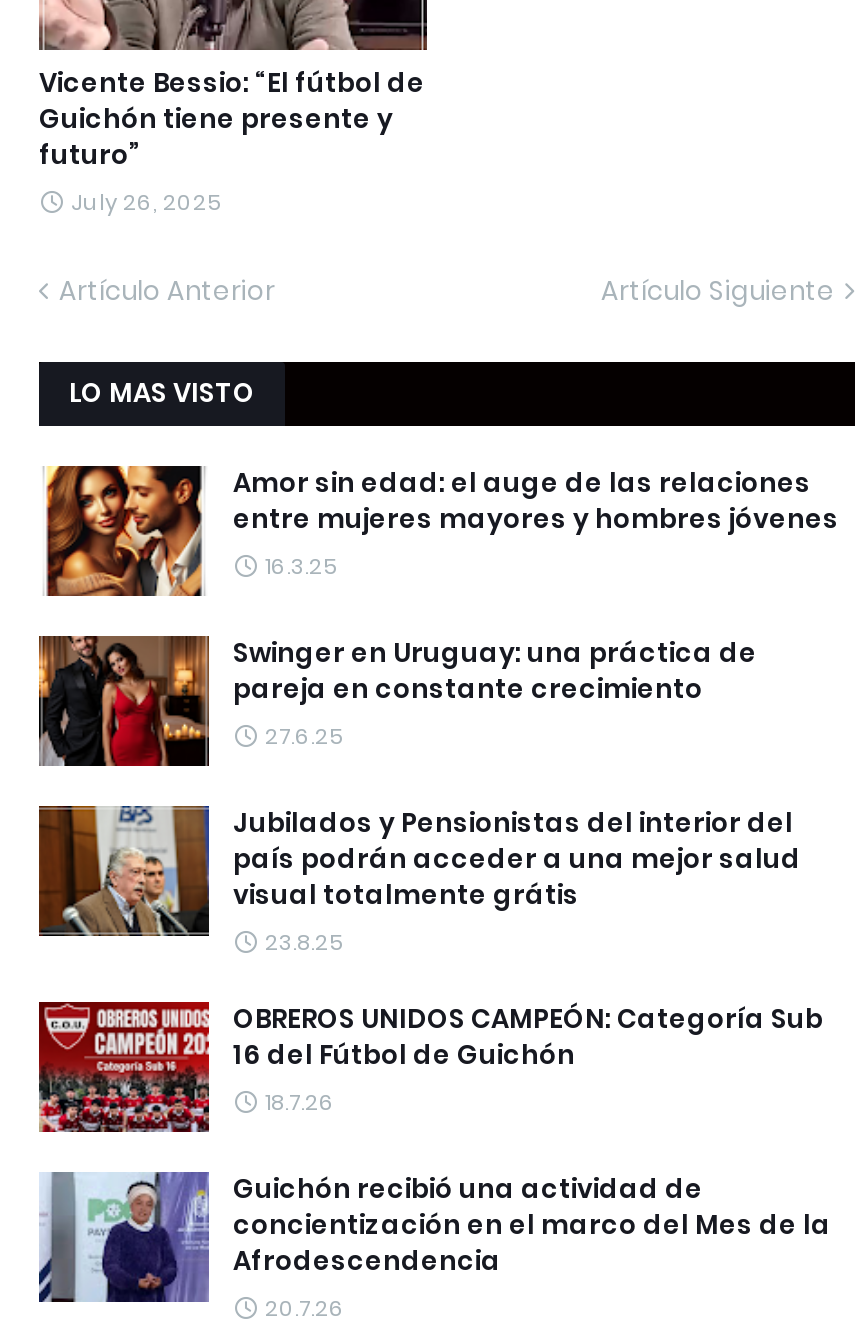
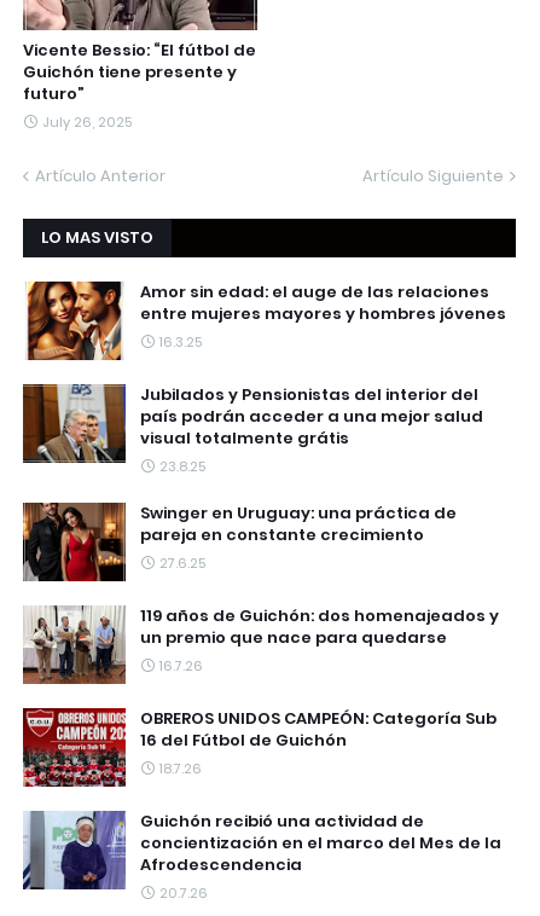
moved down: [image] | Swinger en Uruguay: una práctica de | pareja en constante crecimiento | 27.6.25

moved up: [image] | Jubilados y Pensionistas del interior del | país podrán acceder a una mejor salud | visual totalmente grátis | 23.8.25

+ [image]
+ 119 años de Guichón: dos homenajeados y
+ un premio que nace para quedarse
+ 16.7.26
